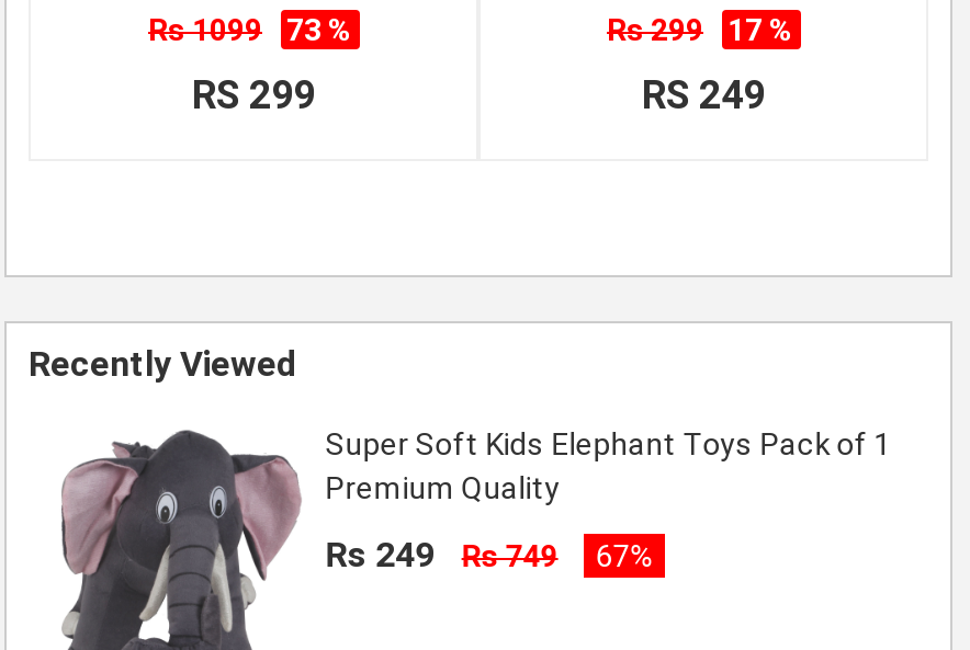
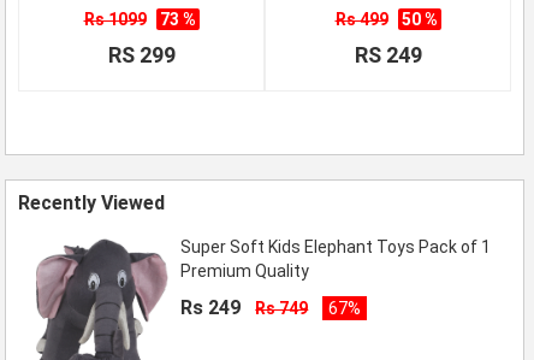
- Rs 299
- 17 %
+ Rs 499
+ 50 %
